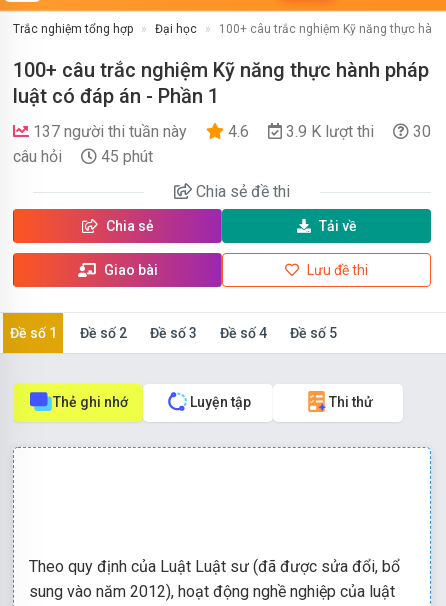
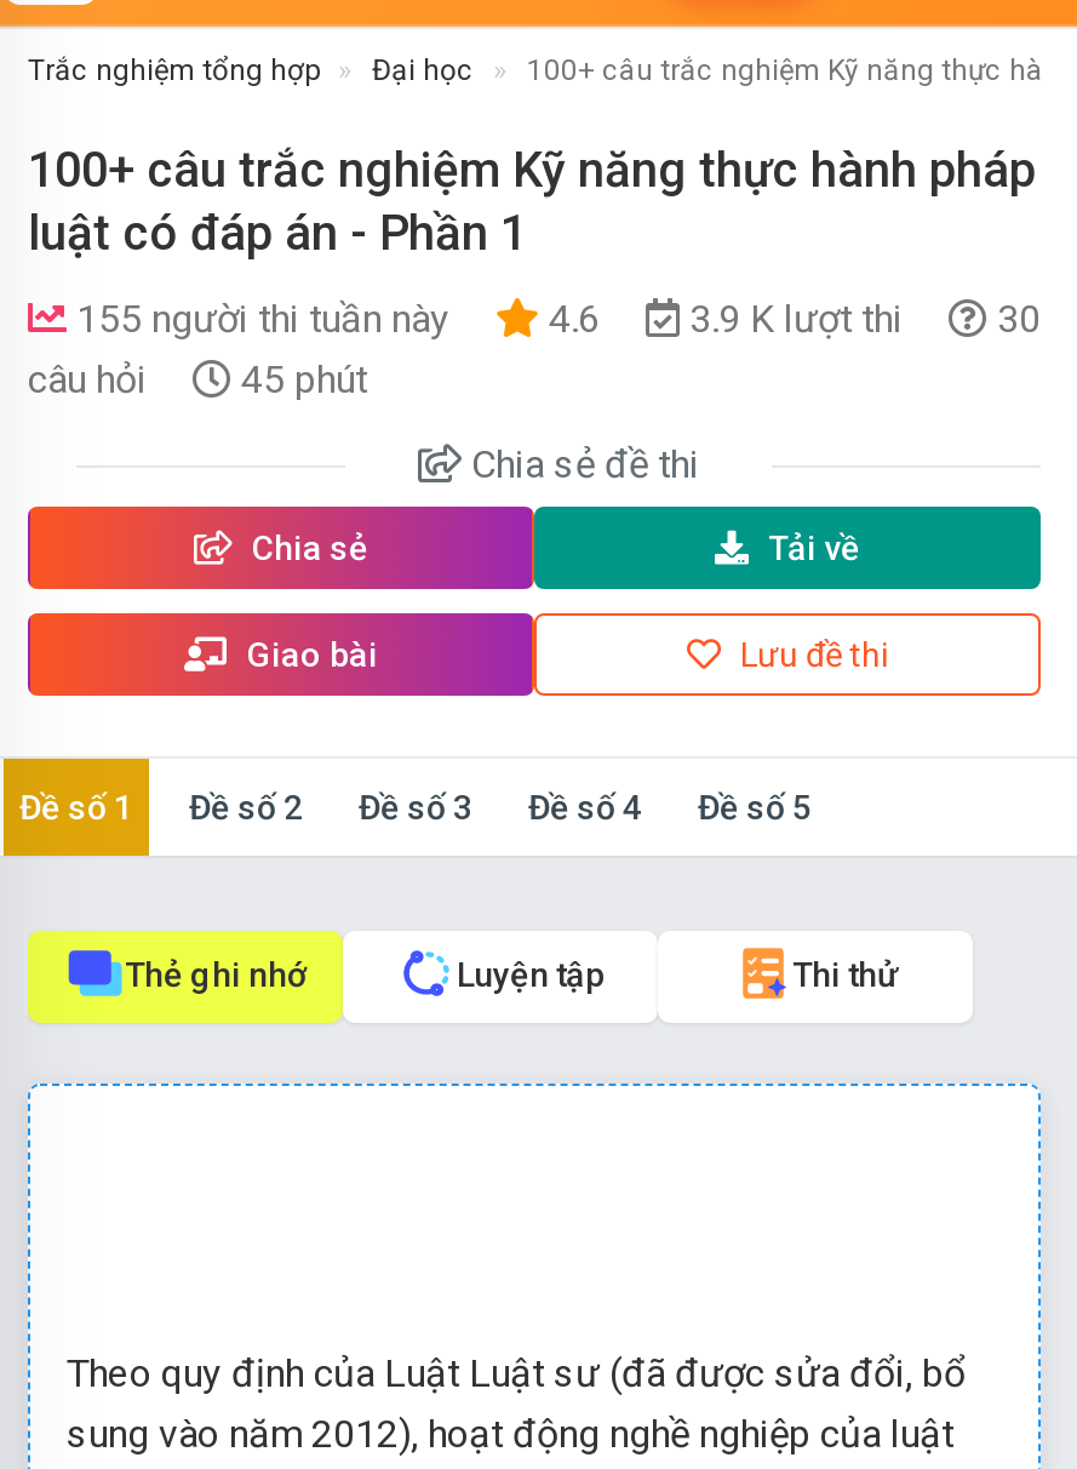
- 137 người thi tuần này
+ 155 người thi tuần này
